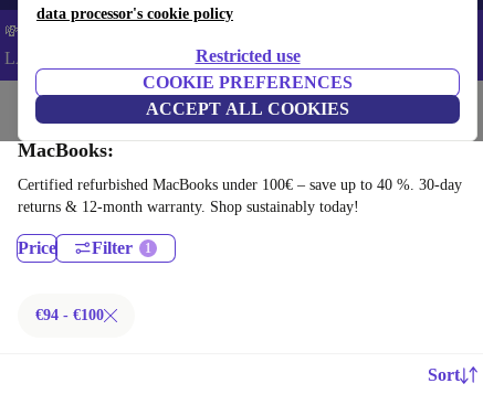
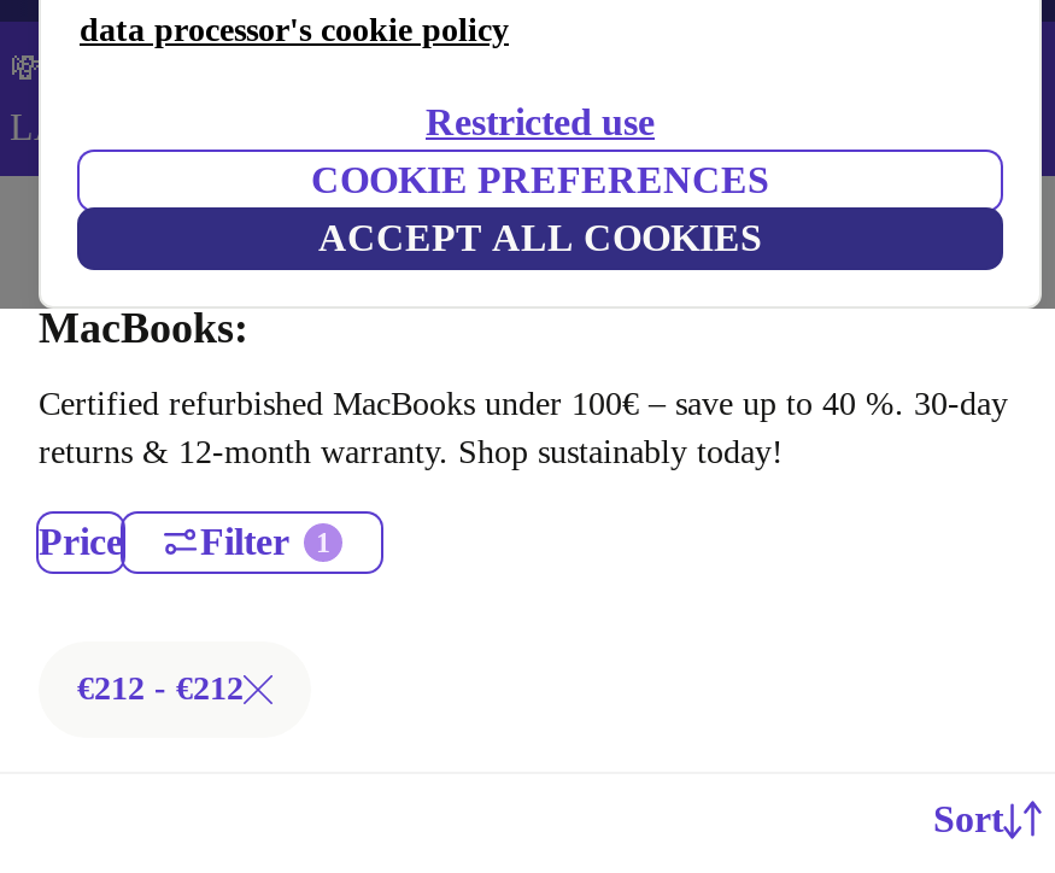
- €94 - €100
+ €212 - €212
